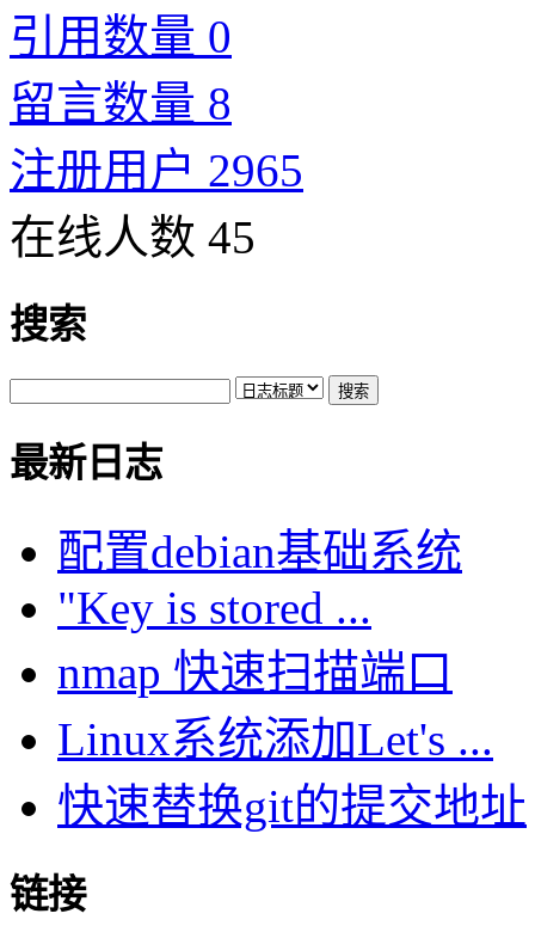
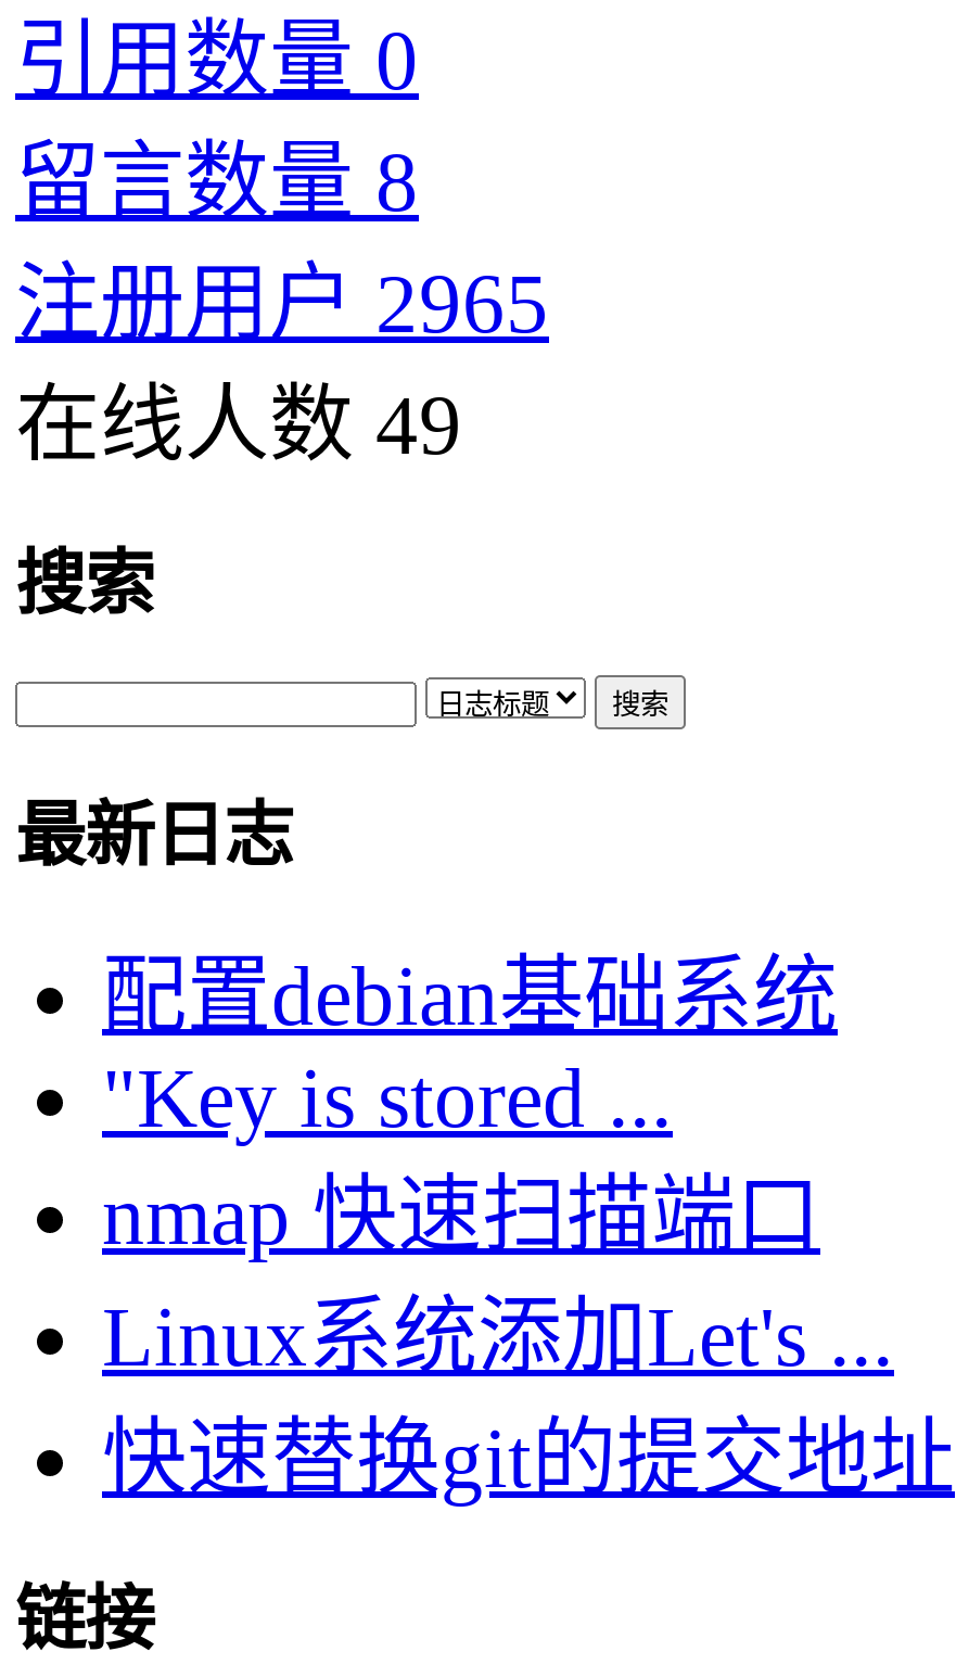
- 在线人数 45
+ 在线人数 49
